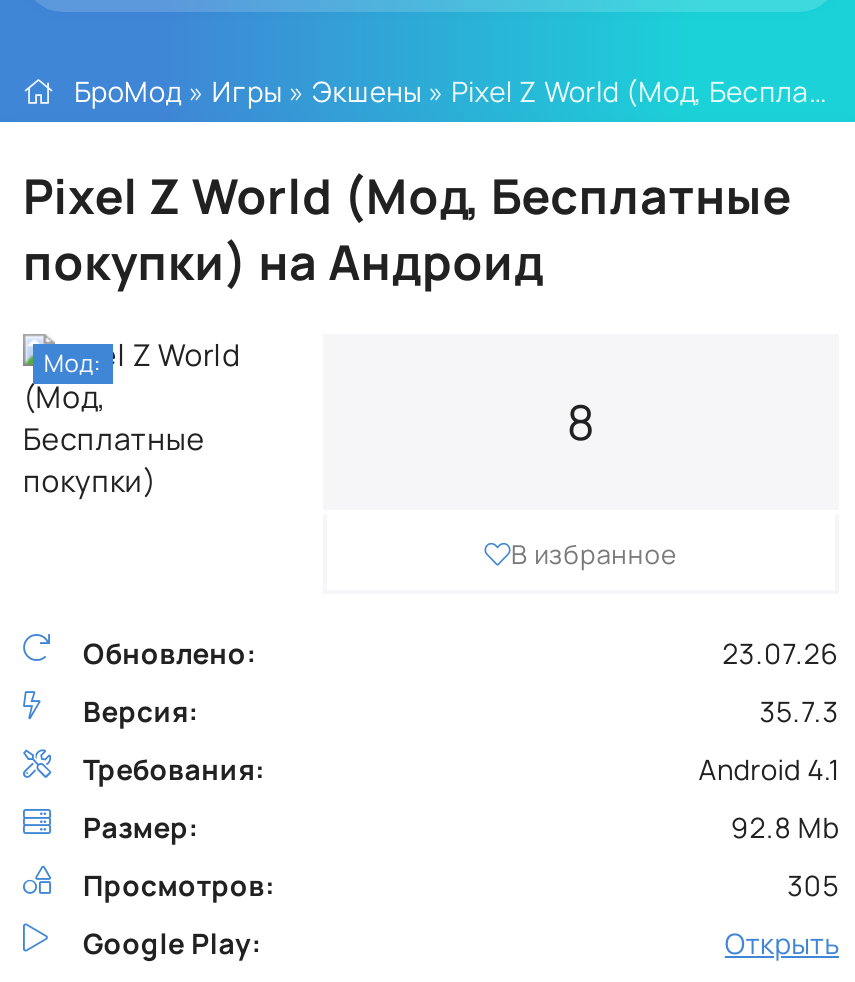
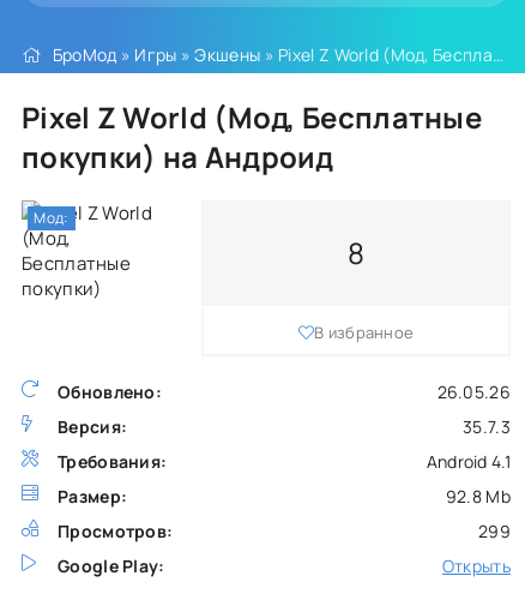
- 23.07.26
+ 26.05.26

- 305
+ 299
